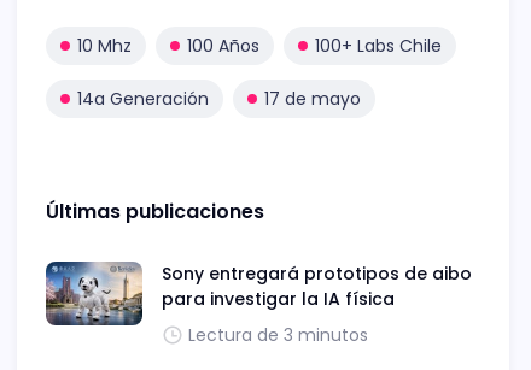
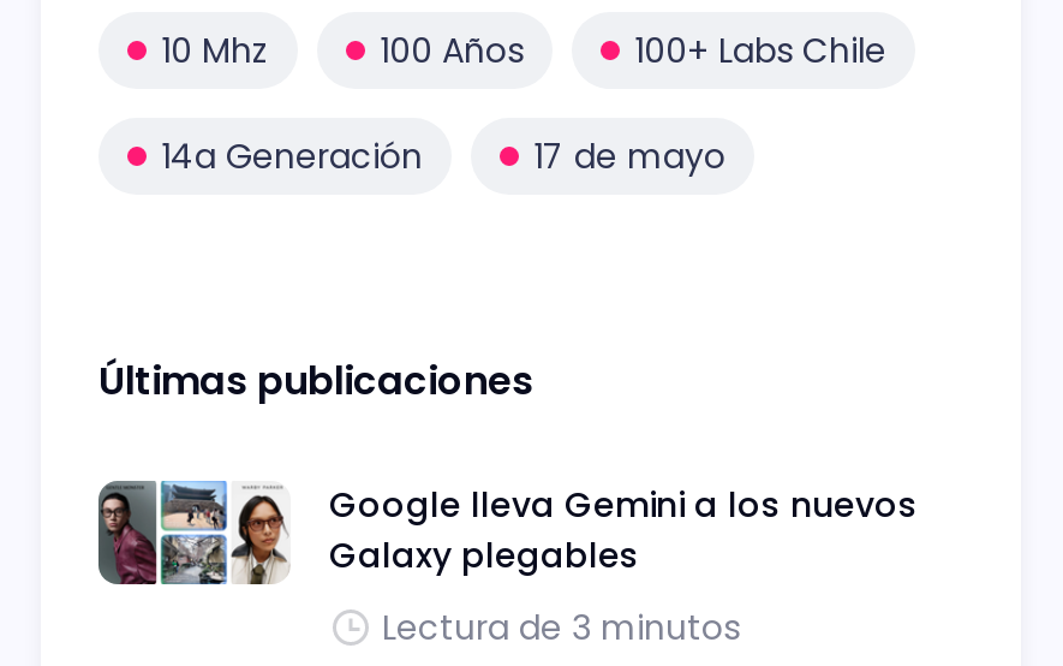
- [image]
- Sony entregará prototipos de aibo
- para investigar la IA física
+ [image]
+ Google lleva Gemini a los nuevos
+ Galaxy plegables
